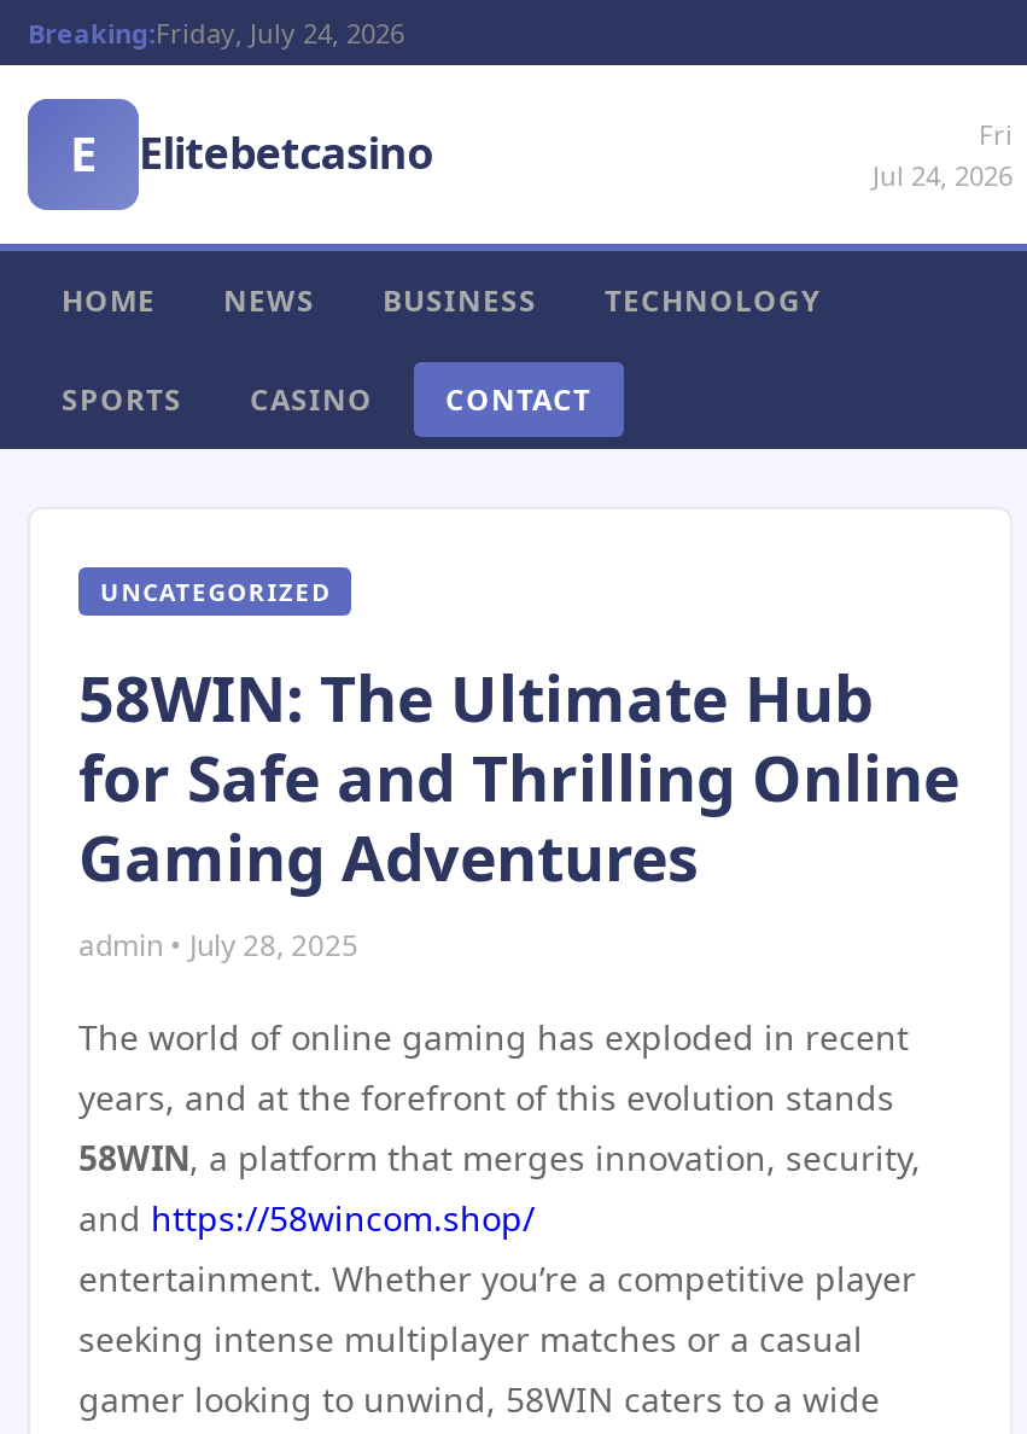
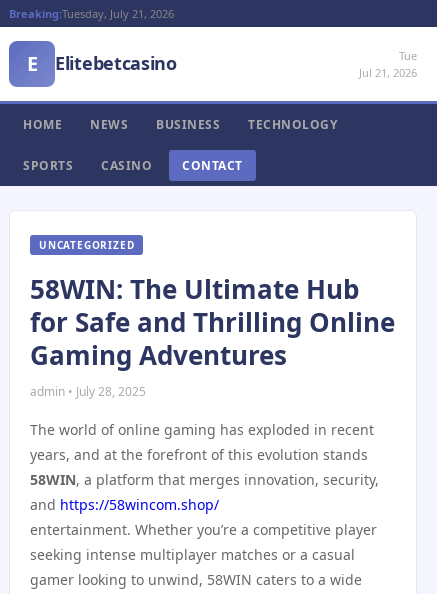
- Breaking:Friday, July 24, 2026
+ Breaking:Tuesday, July 21, 2026

- Fri
- Jul 24, 2026
+ Tue
+ Jul 21, 2026
